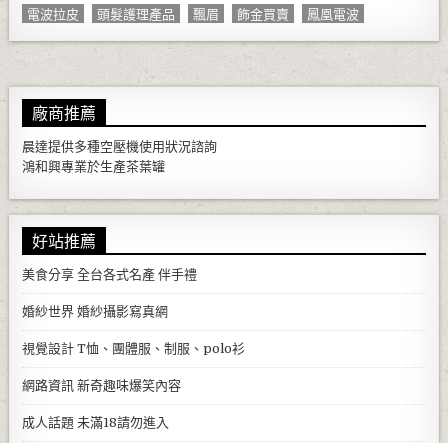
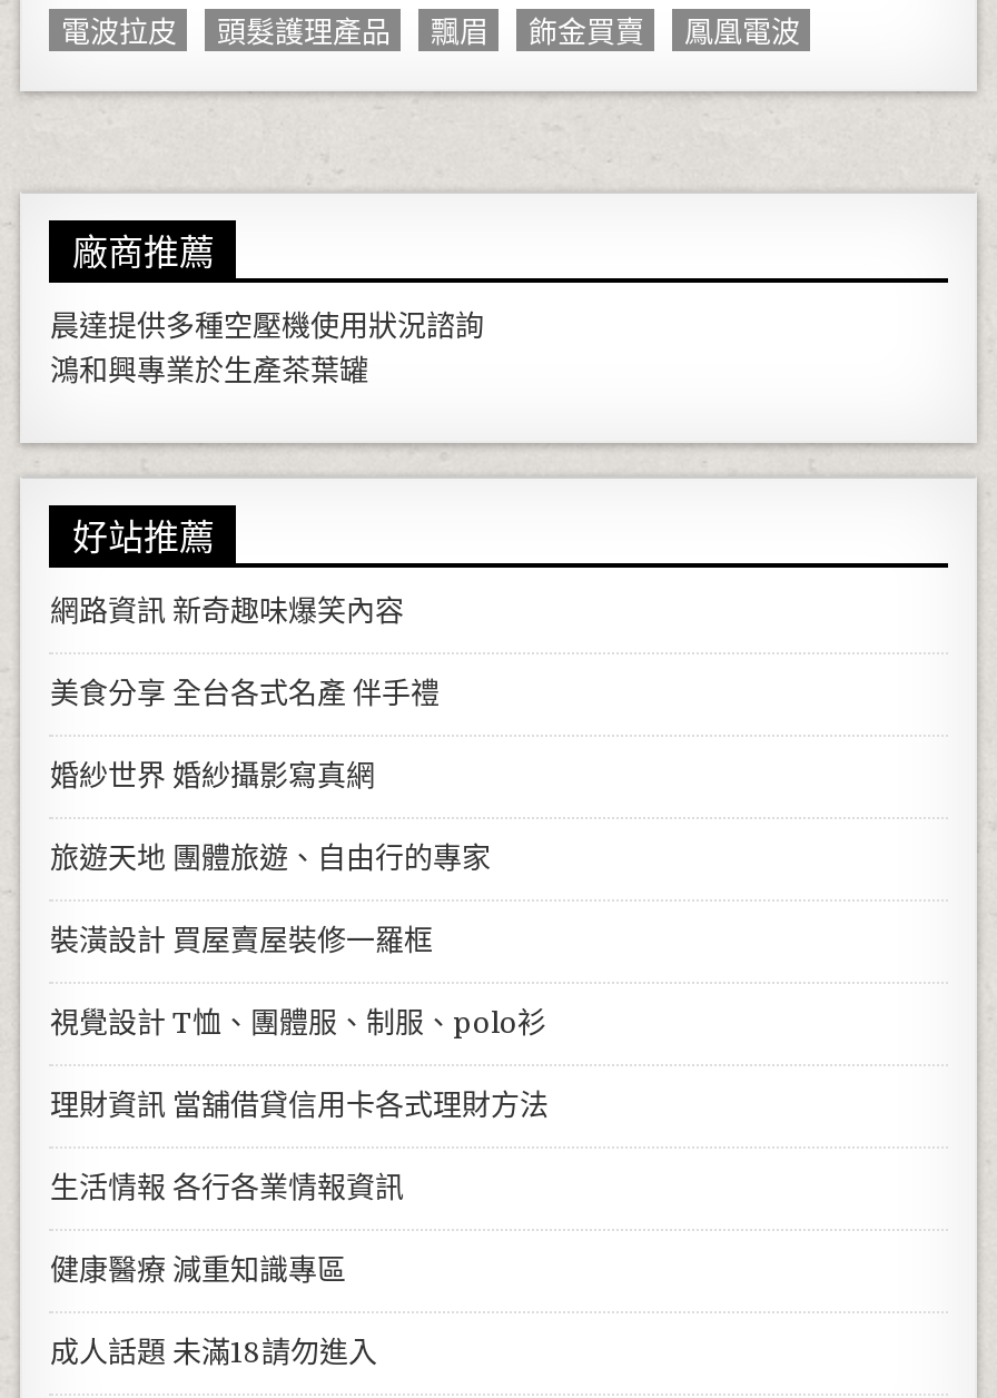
+ 旅遊天地團體旅遊、自由行的專家
+ 裝潢設計買屋賣屋裝修一羅框

+ 理財資訊當舖借貸信用卡各式理財方法
+ 生活情報各行各業情報資訊
+ 健康醫療減重知識專區

moved up: 網路資訊新奇趣味爆笑內容
